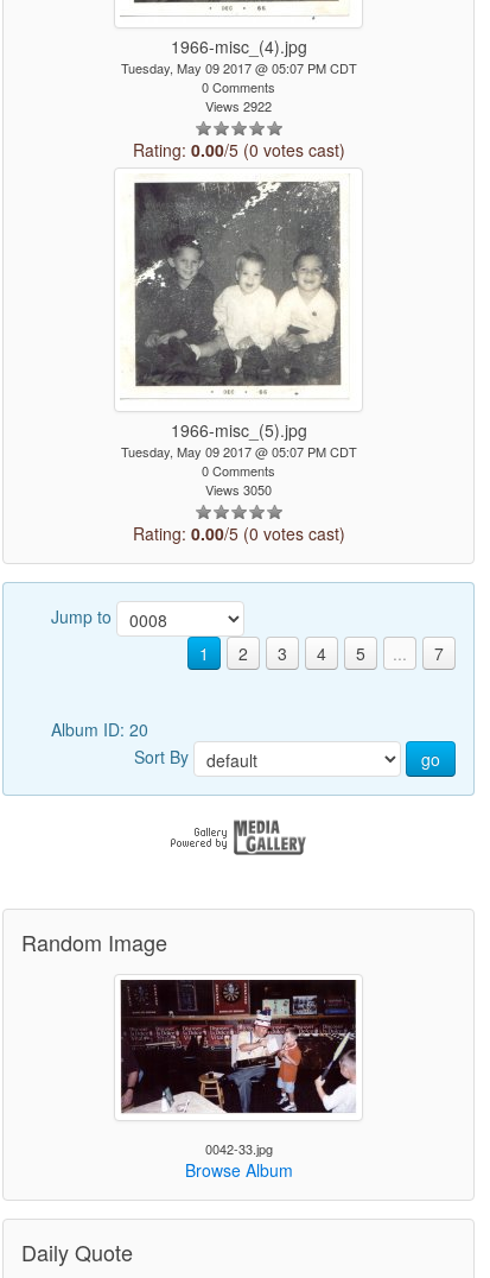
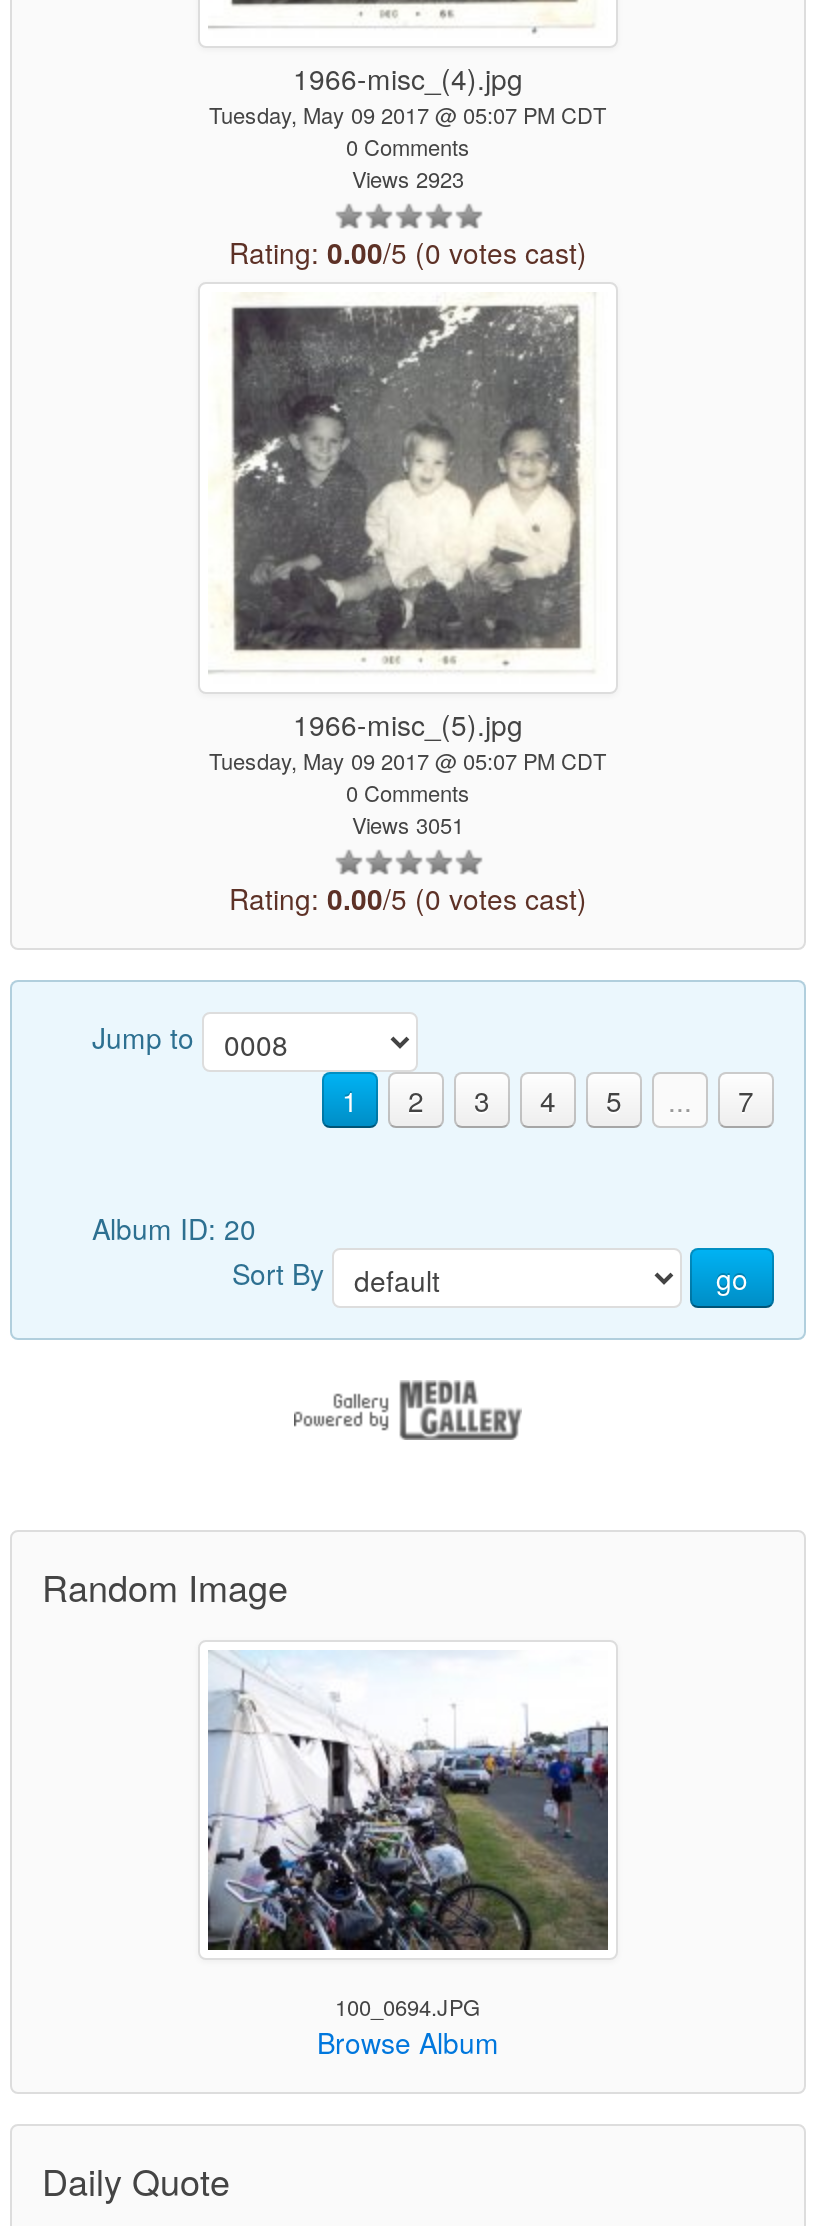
- Views 2922
+ Views 2923

- Views 3050
+ Views 3051

- [image]
- 0042-33.jpg
+ [image]
+ 100_0694.JPG
